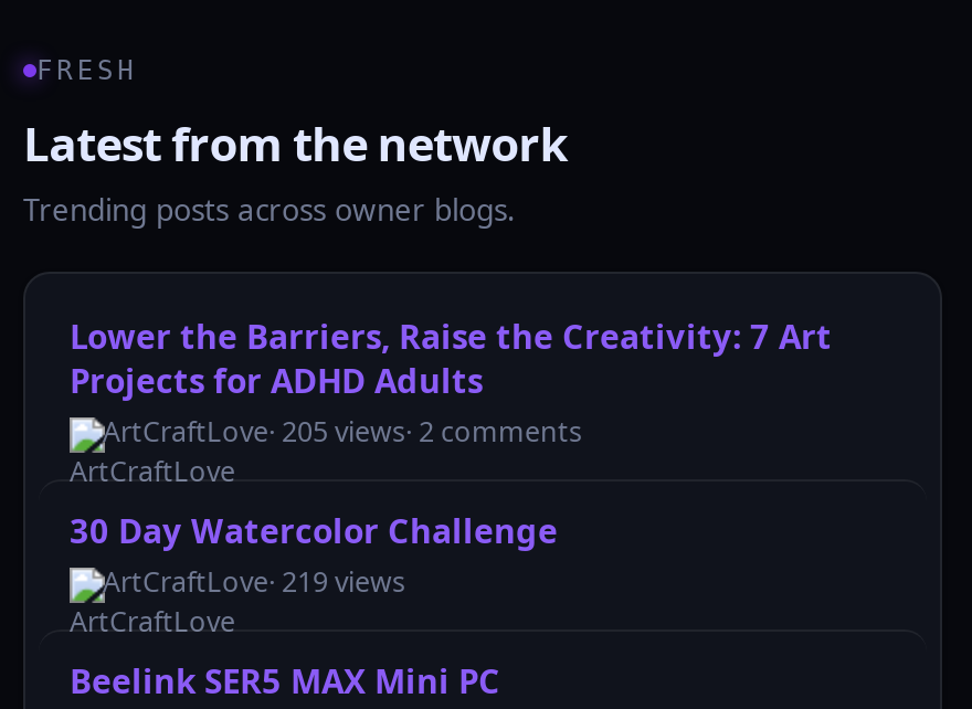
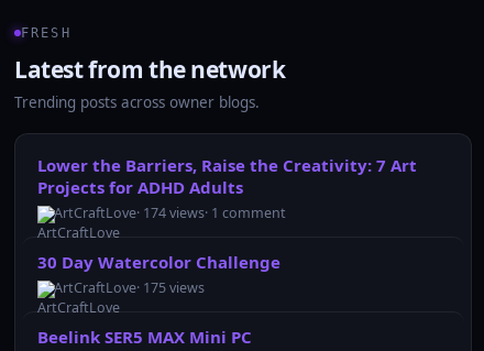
- ArtCraftLove · 205 views · 2 comments
+ ArtCraftLove · 174 views · 1 comment

- ArtCraftLove · 219 views
+ ArtCraftLove · 175 views
